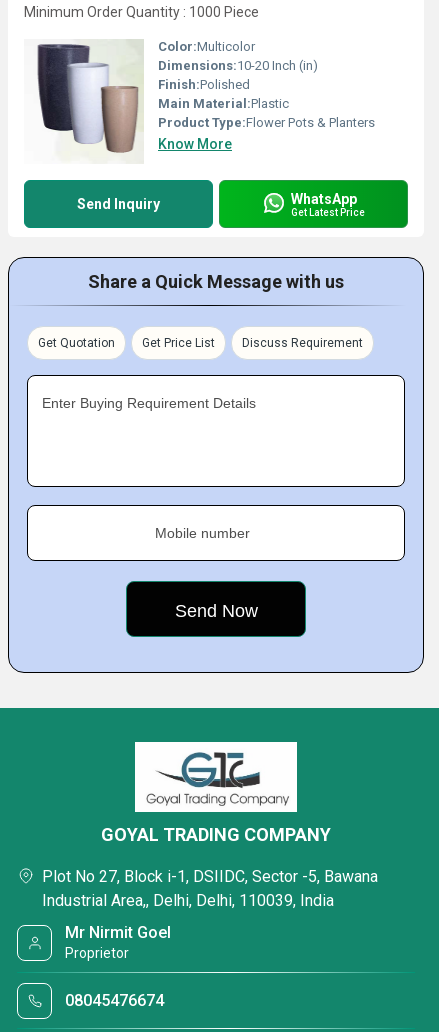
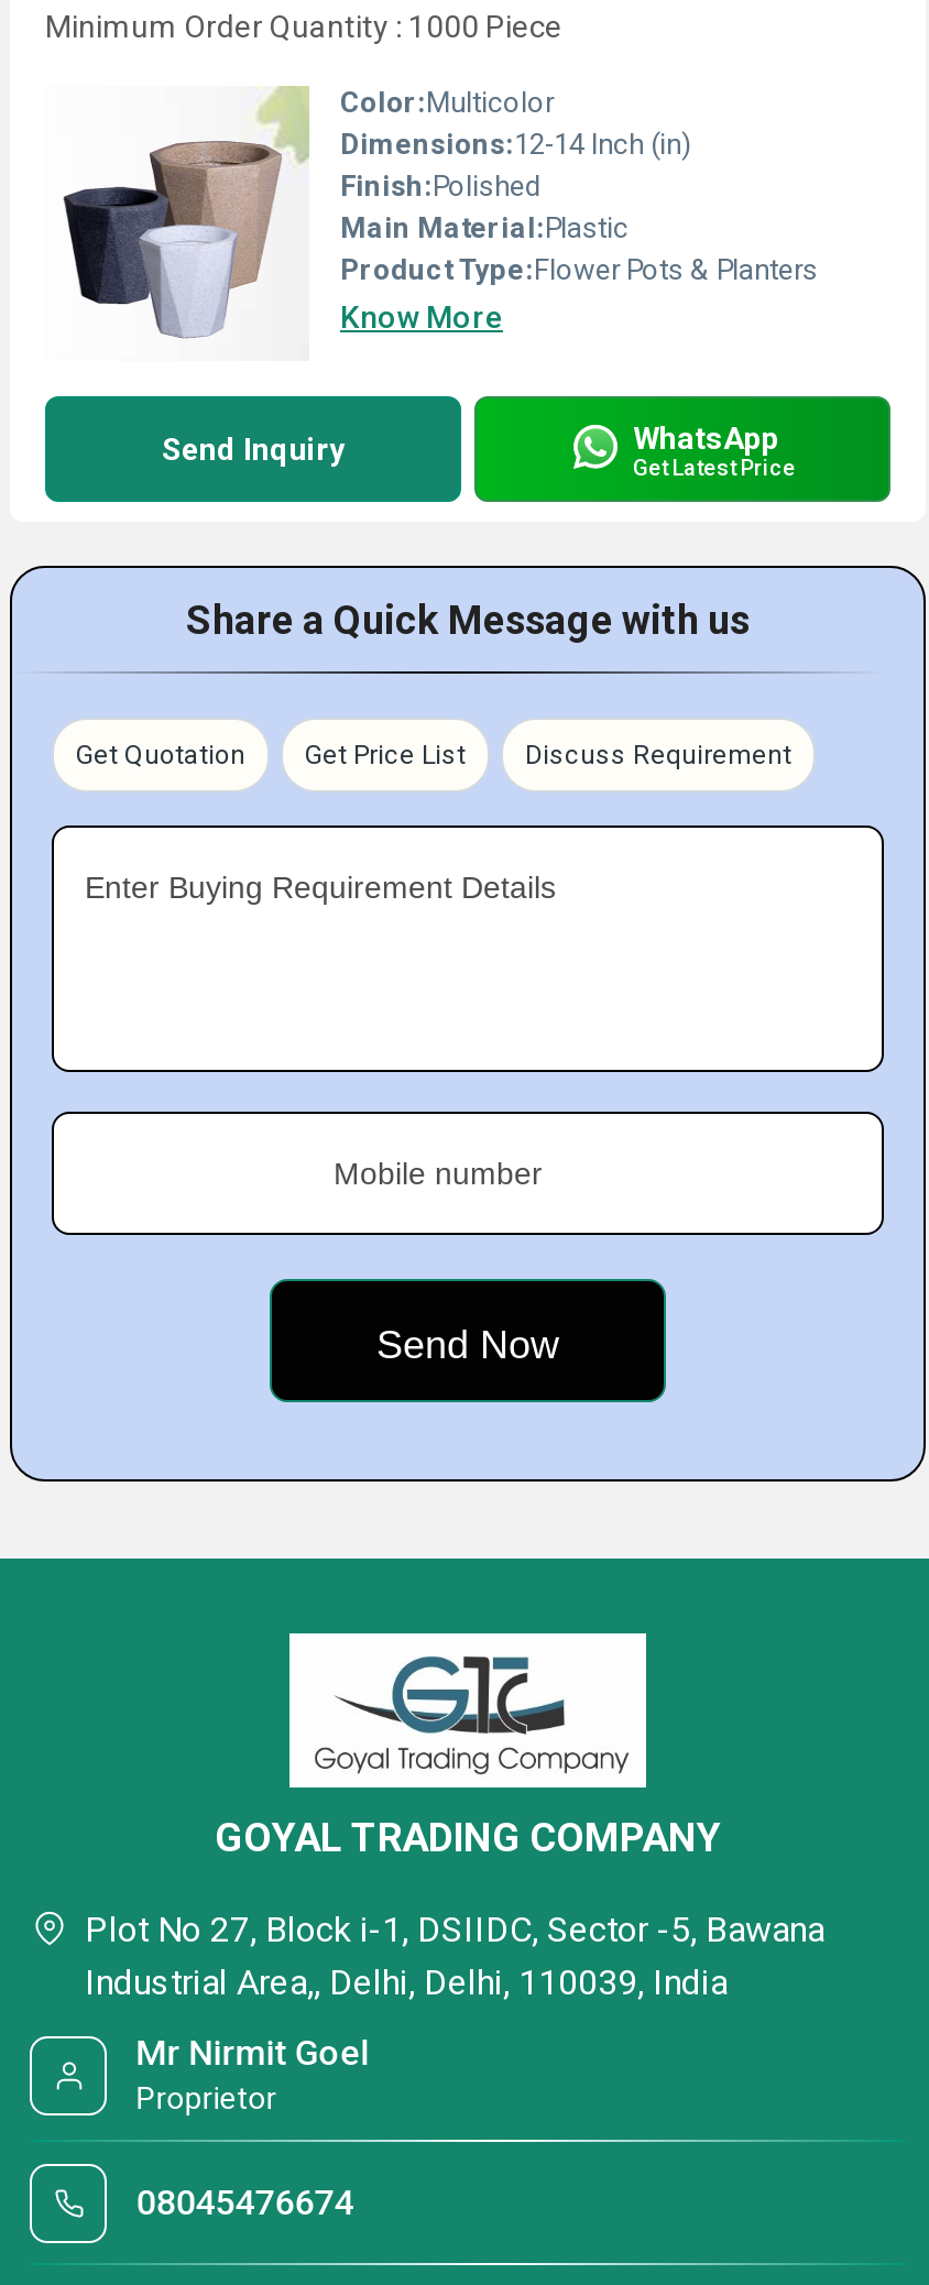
- [image]
- Dimensions:10-20 Inch (in)
+ [image]
+ Dimensions:12-14 Inch (in)
